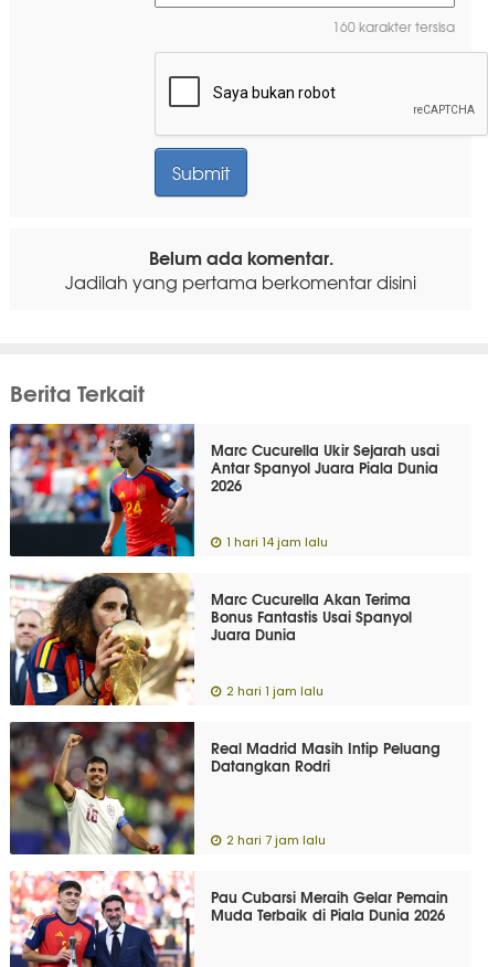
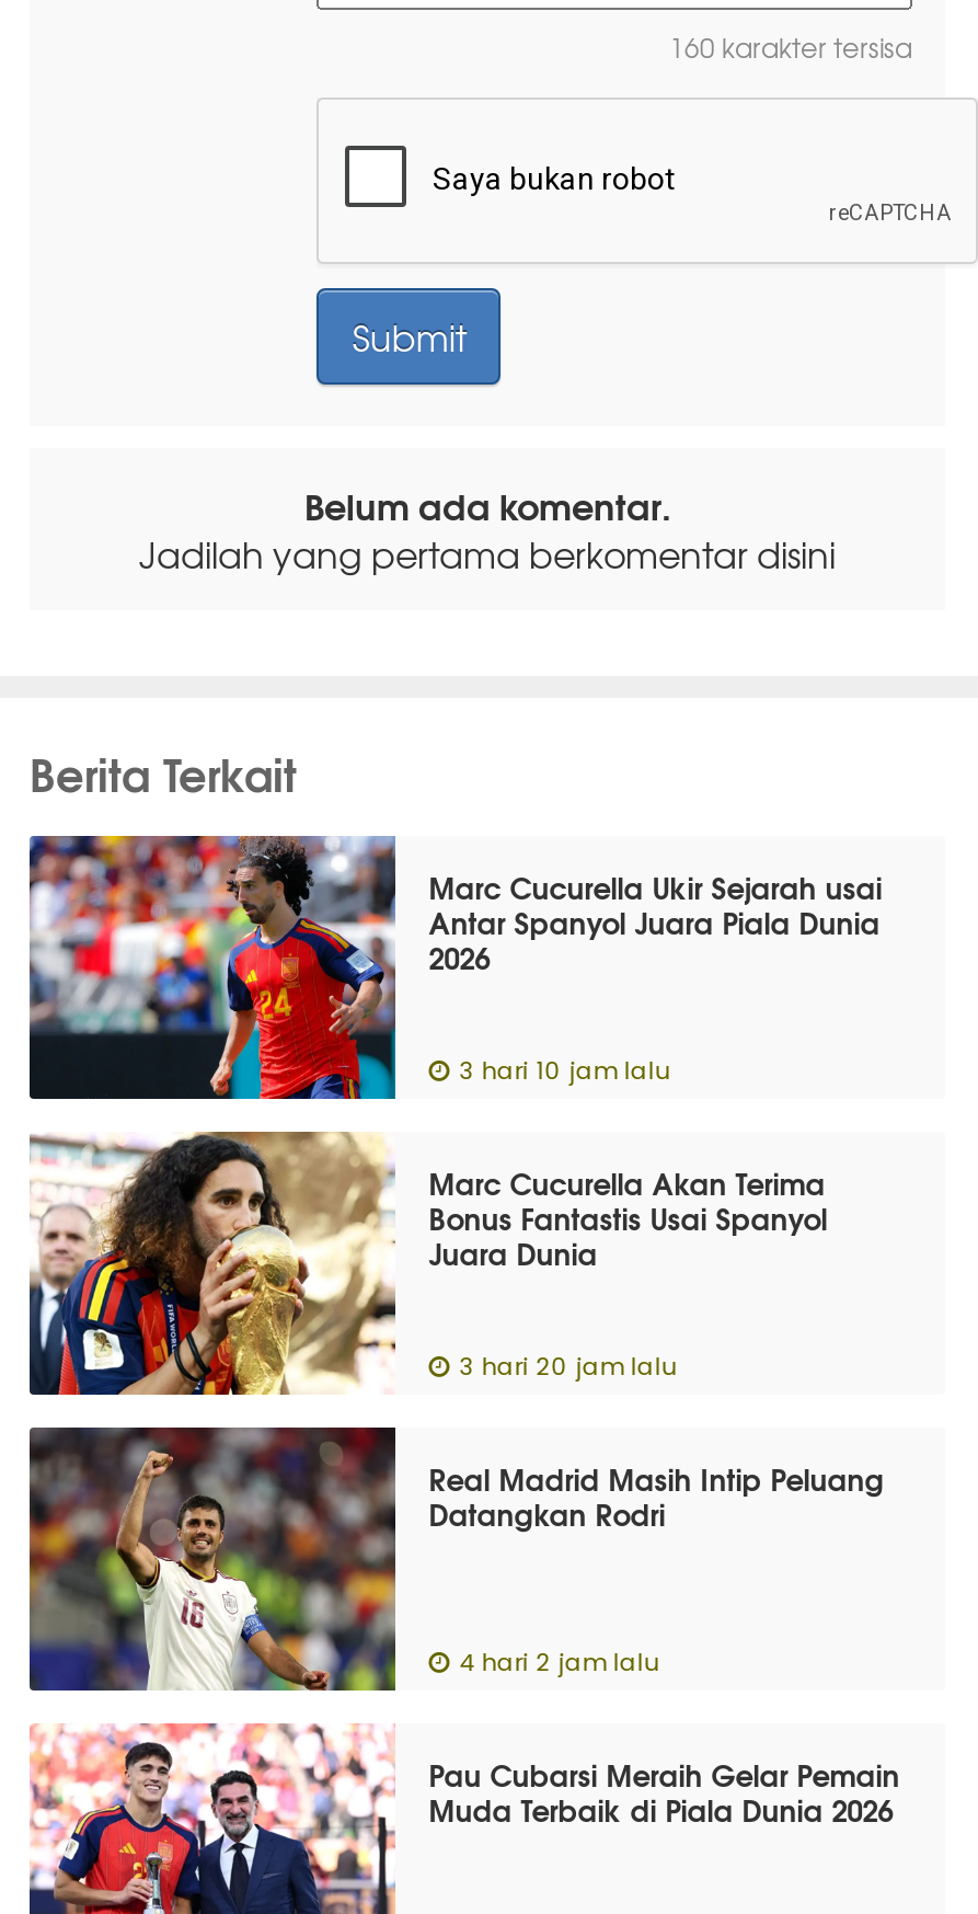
- 1 hari 14 jam lalu
+ 3 hari 10 jam lalu

- 2 hari 1 jam lalu
+ 3 hari 20 jam lalu

- 2 hari 7 jam lalu
+ 4 hari 2 jam lalu
